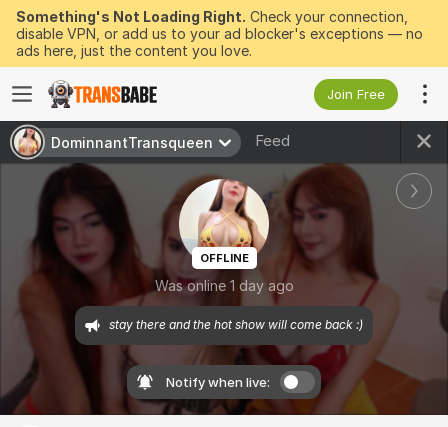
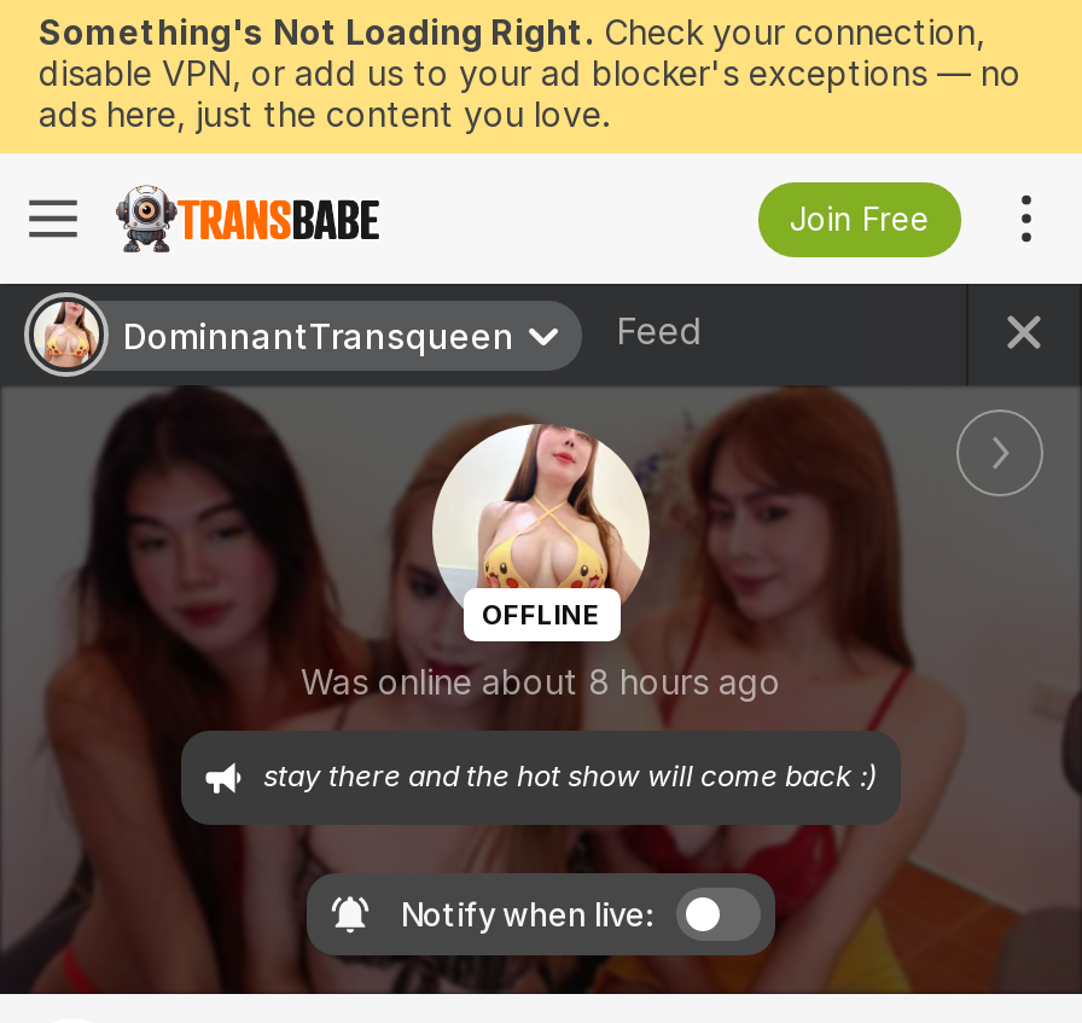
- Was online 1 day ago
+ Was online about 8 hours ago
